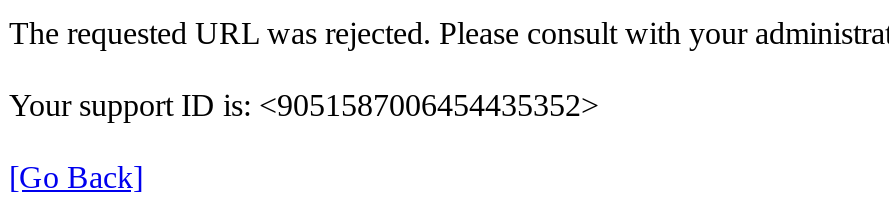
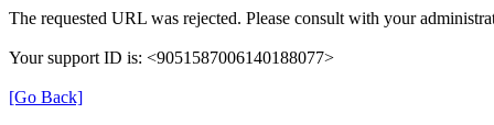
- Your support ID is: <9051587006454435352>
+ Your support ID is: <9051587006140188077>
